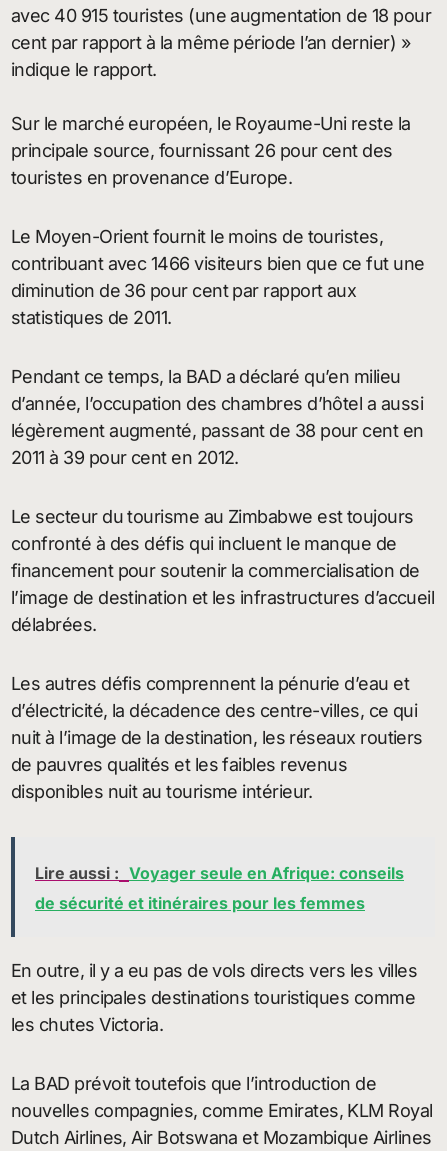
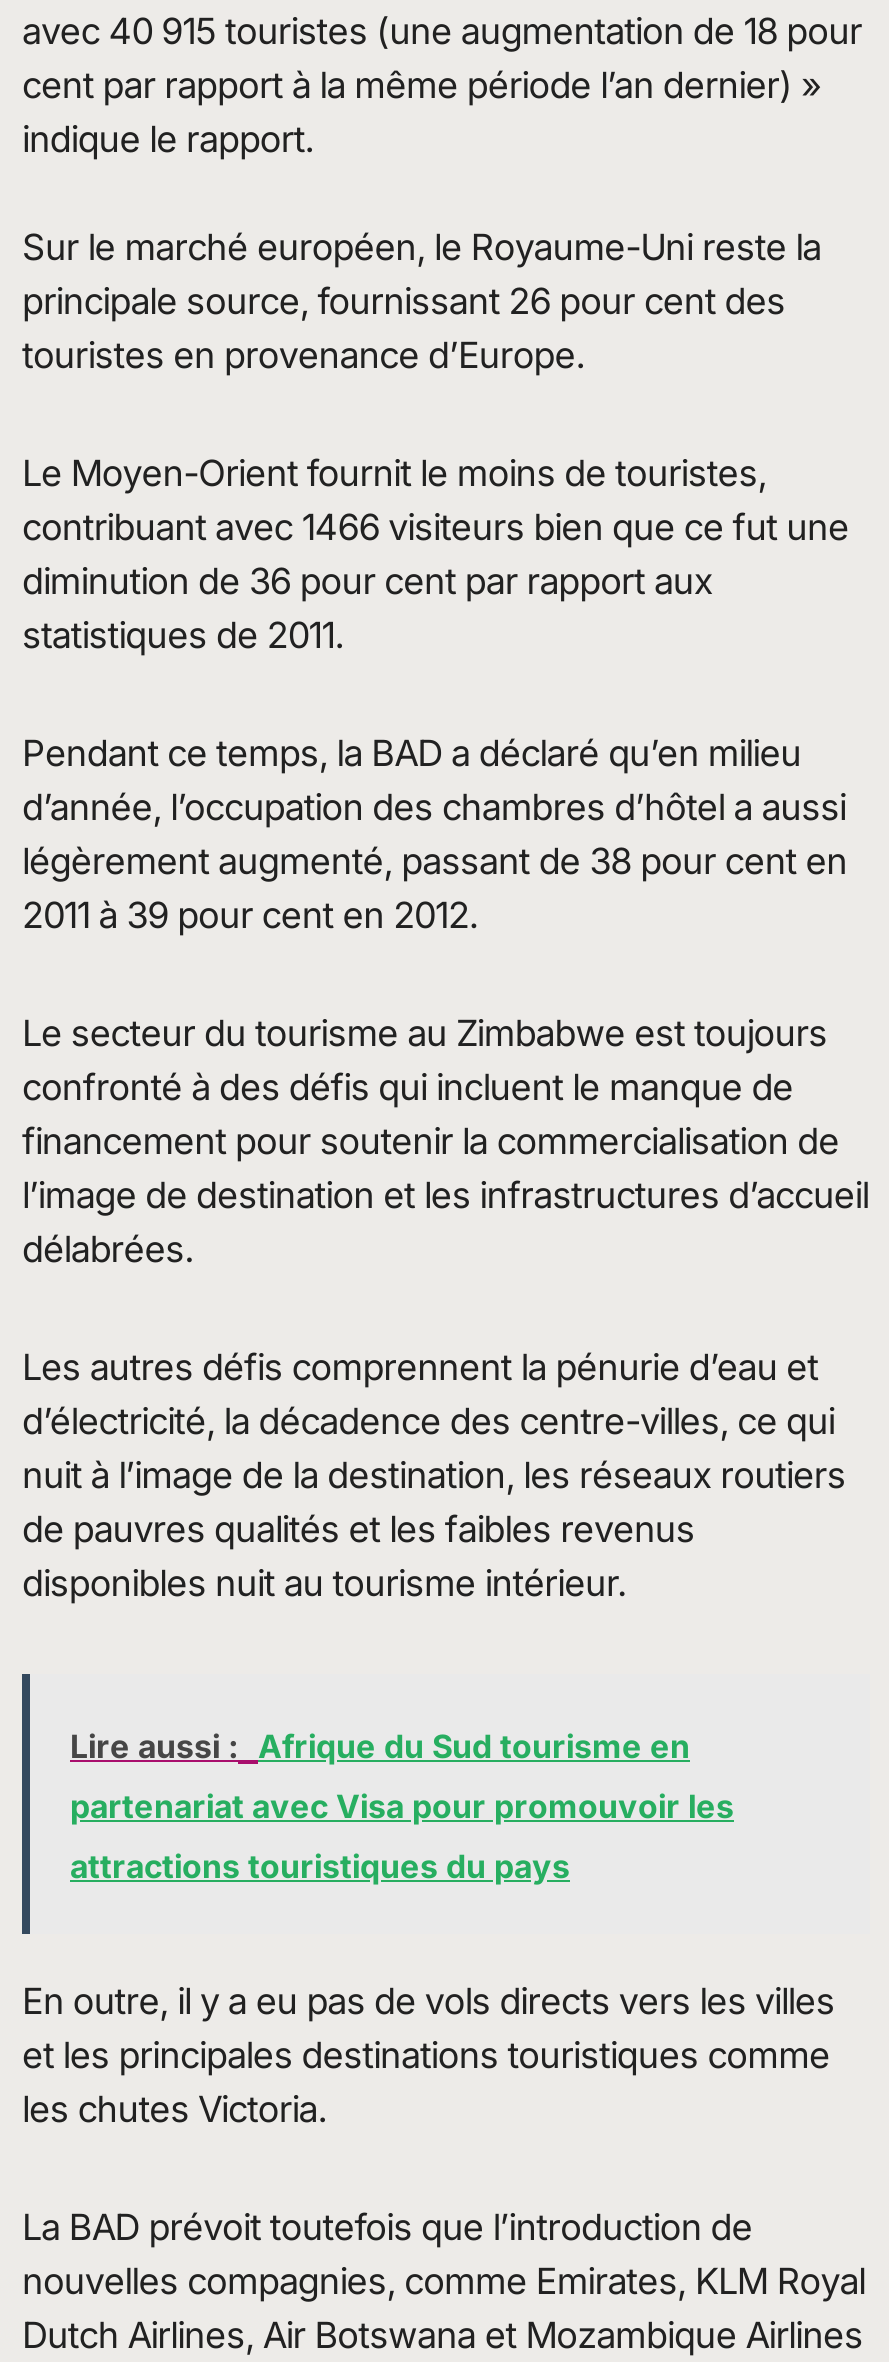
- Lire aussi : Voyager seule en Afrique: conseils
- de sécurité et itinéraires pour les femmes
+ Lire aussi : Afrique du Sud tourisme en
+ partenariat avec Visa pour promouvoir les
+ attractions touristiques du pays
